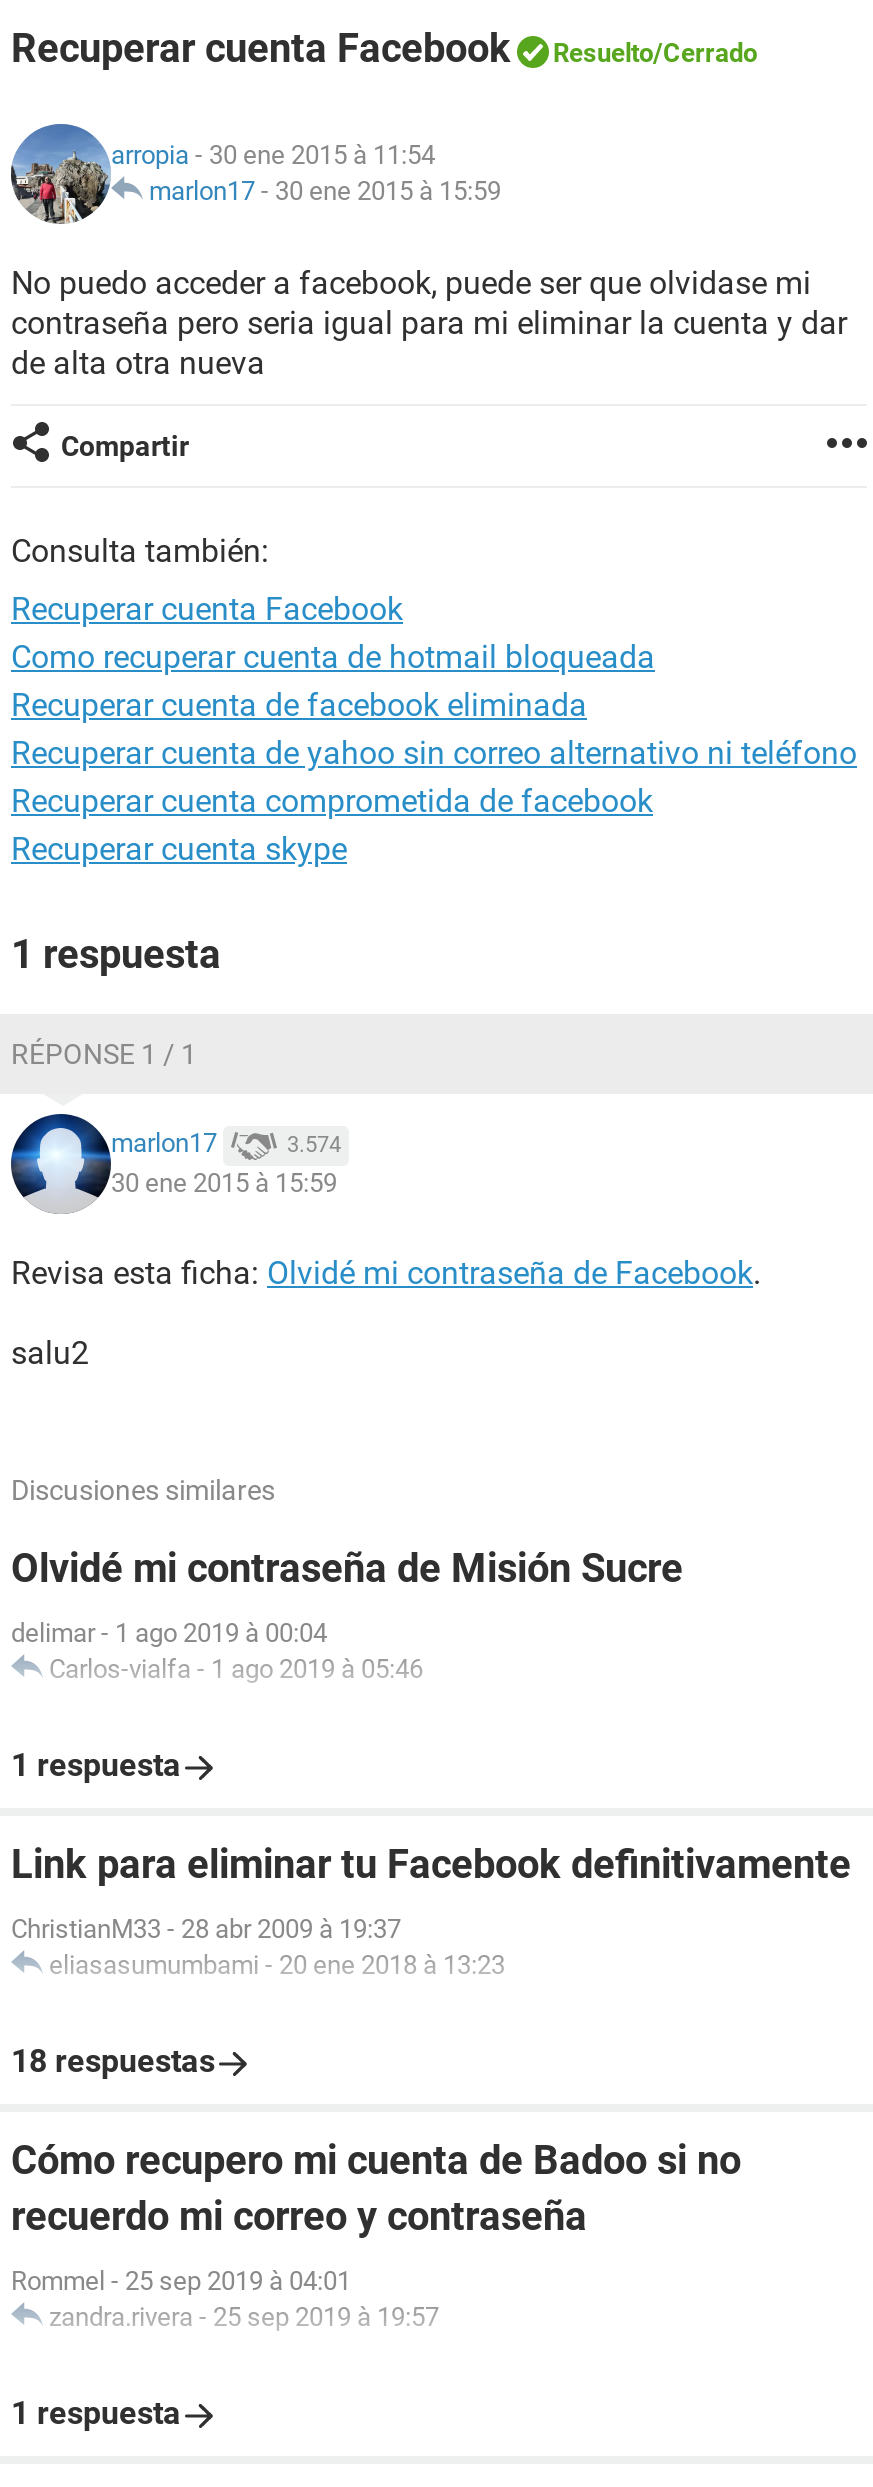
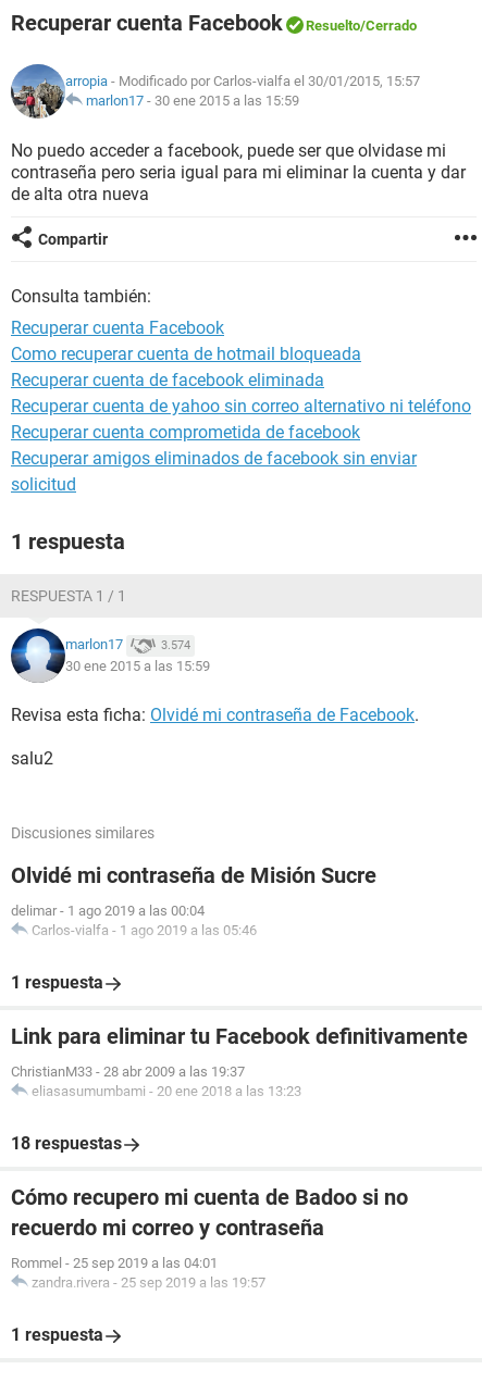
- arropia - 30 ene 2015 à 11:54
- marlon17 - 30 ene 2015 à 15:59
+ arropia - Modificado por Carlos-vialfa el 30/01/2015, 15:57
+ marlon17 - 30 ene 2015 a las 15:59

- Recuperar cuenta skype
+ Recuperar amigos eliminados de facebook sin enviar
+ solicitud

- RÉPONSE 1 / 1
+ RESPUESTA 1 / 1

- 30 ene 2015 à 15:59
+ 30 ene 2015 a las 15:59

- delimar- 1 ago 2019 à 00:04
- Carlos-vialfa - 1 ago 2019 à 05:46
+ delimar- 1 ago 2019 a las 00:04
+ Carlos-vialfa - 1 ago 2019 a las 05:46

- ChristianM33 - 28 abr 2009 à 19:37
- eliasasumumbami - 20 ene 2018 à 13:23
+ ChristianM33 - 28 abr 2009 a las 19:37
+ eliasasumumbami - 20 ene 2018 a las 13:23

- Rommel - 25 sep 2019 à 04:01
- zandra.rivera - 25 sep 2019 à 19:57
+ Rommel - 25 sep 2019 a las 04:01
+ zandra.rivera - 25 sep 2019 a las 19:57
